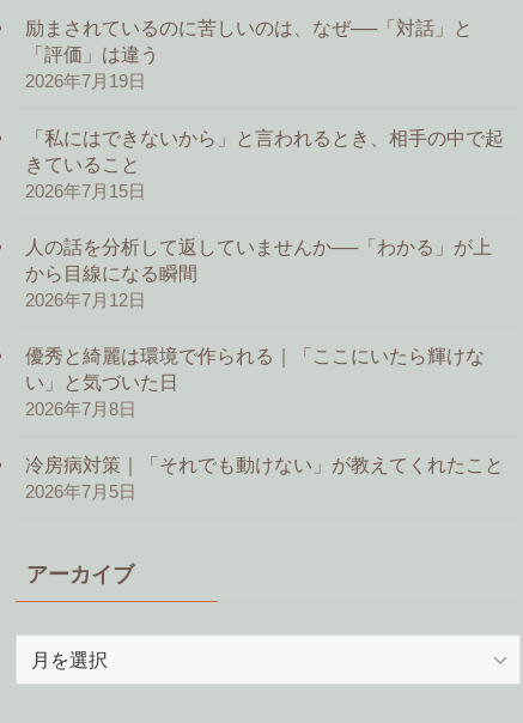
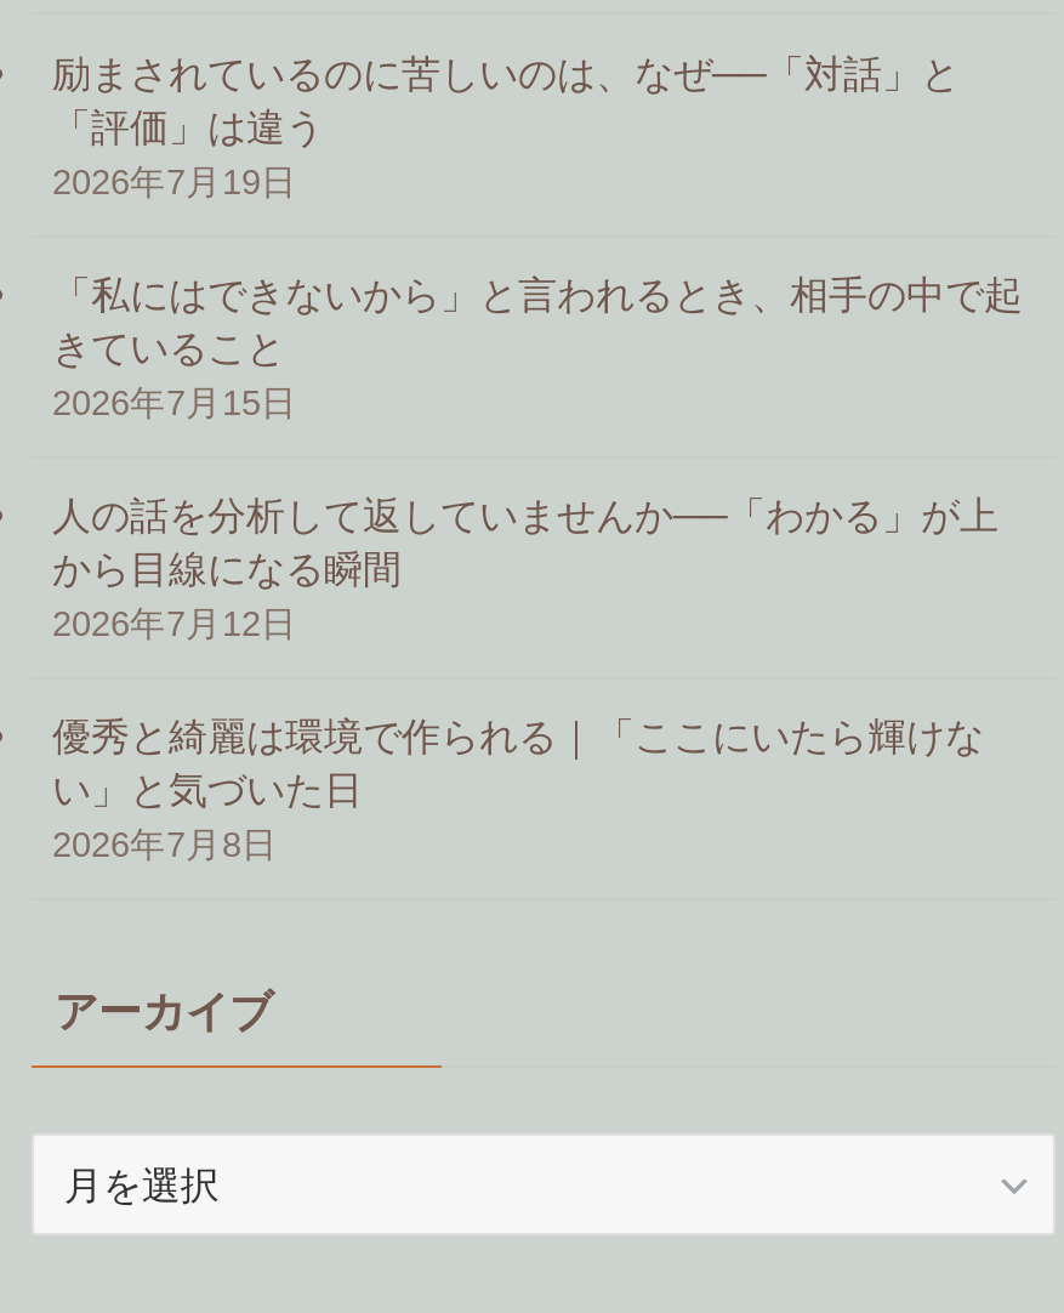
- 冷房病対策｜「それでも動けない」が教えてくれたこと
- 2026年7月5日
